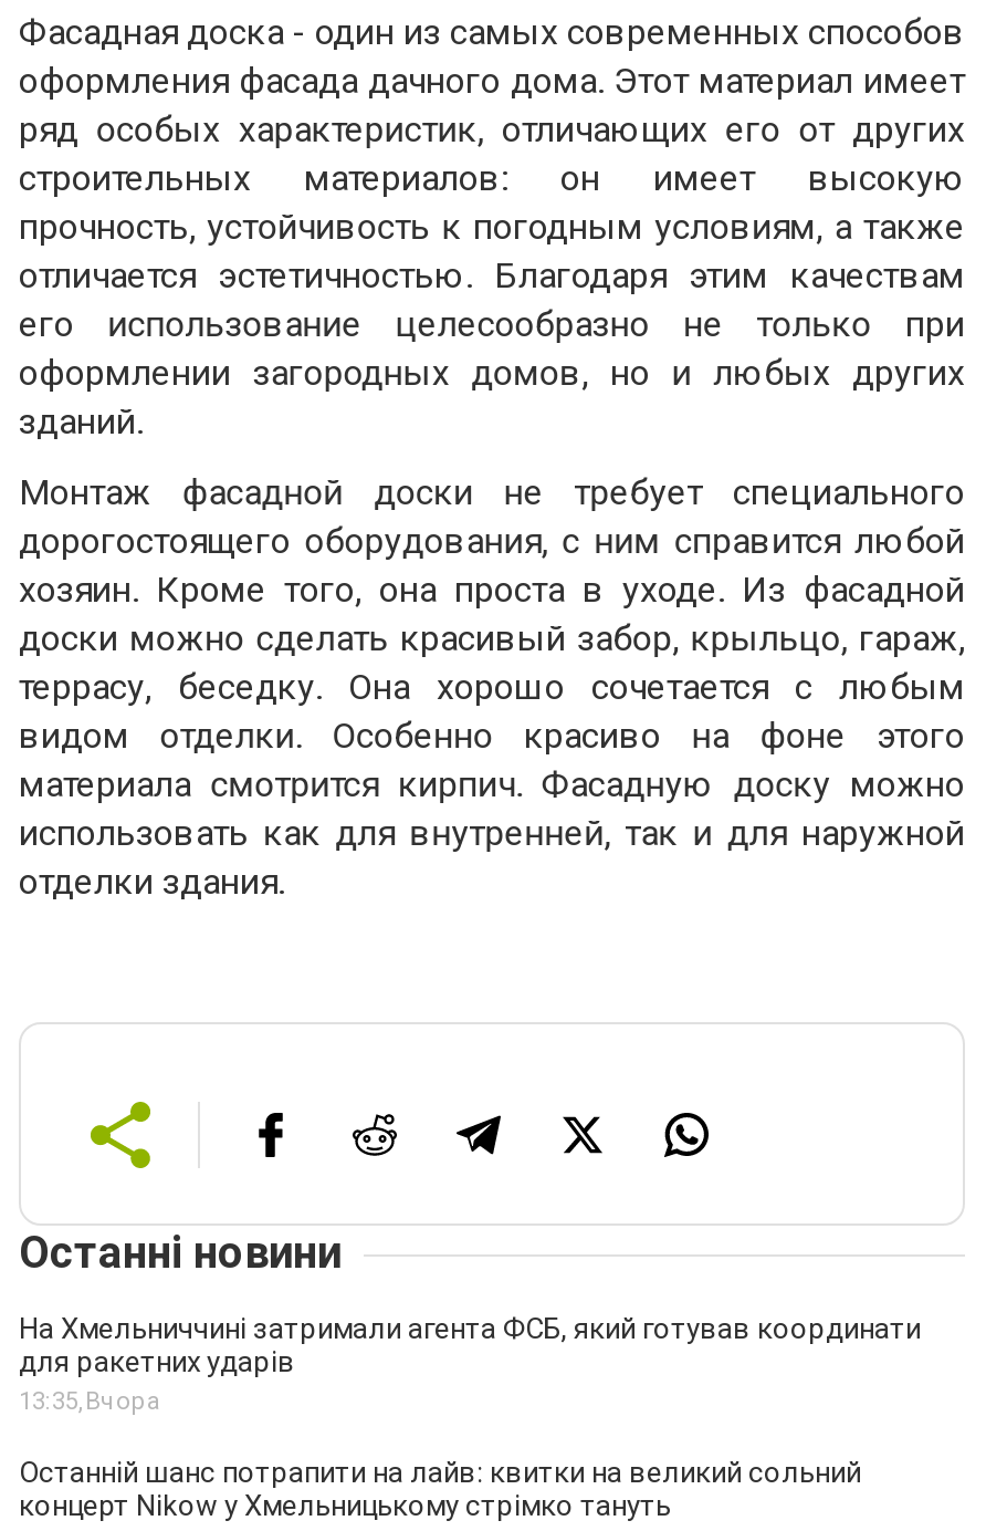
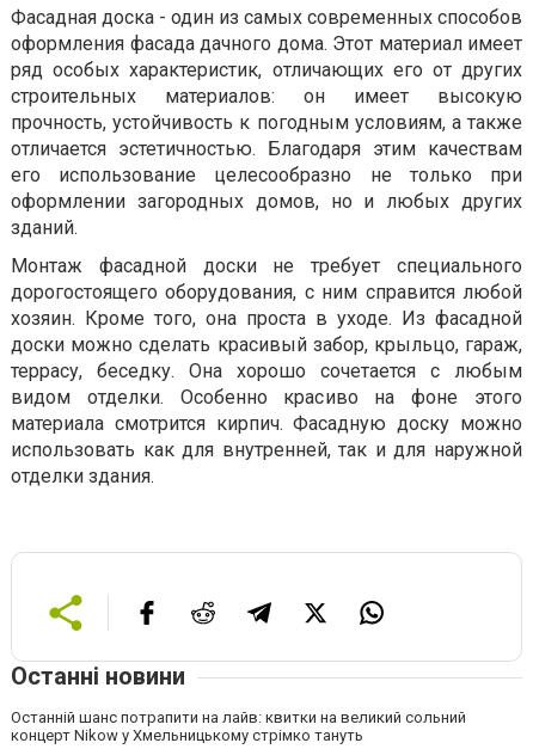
- На Хмельниччині затримали агента ФСБ, який готував координати
- для ракетних ударів
- 13:35, Вчора
